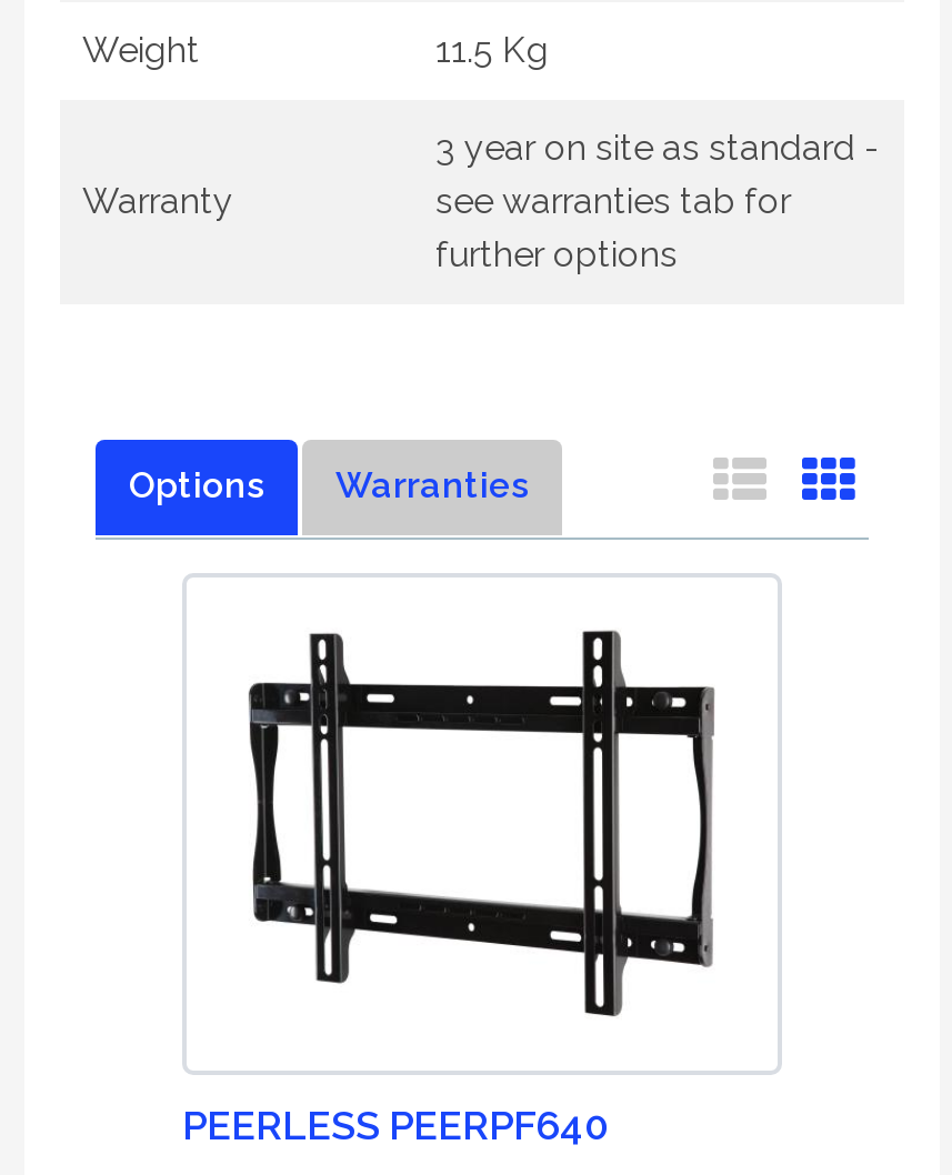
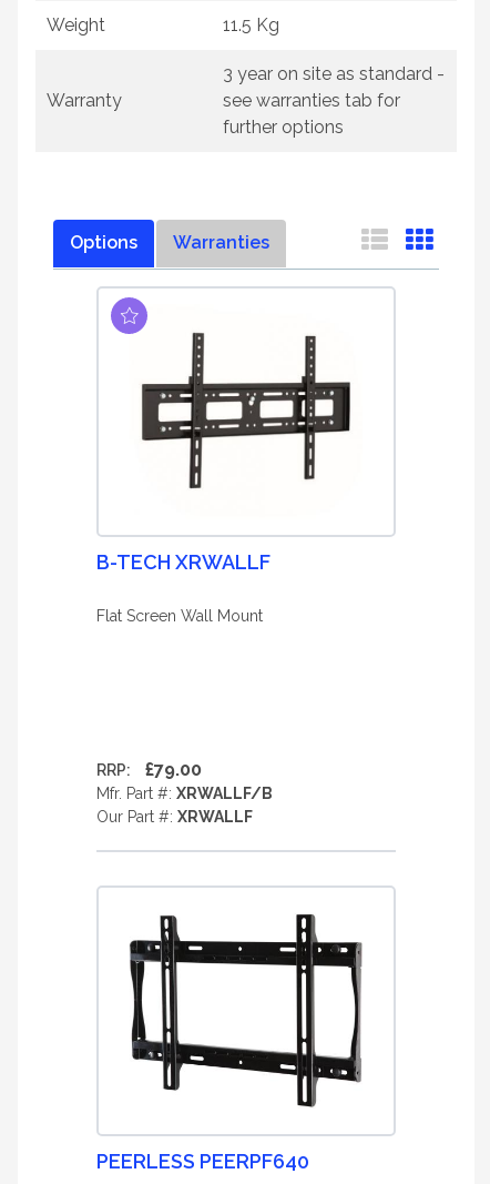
+ B-TECH XRWALLF
+ Flat Screen Wall Mount

+ RRP:
+ £79.00
+ Mfr. Part #: XRWALLF/B
+ Our Part #: XRWALLF

+ [image]
